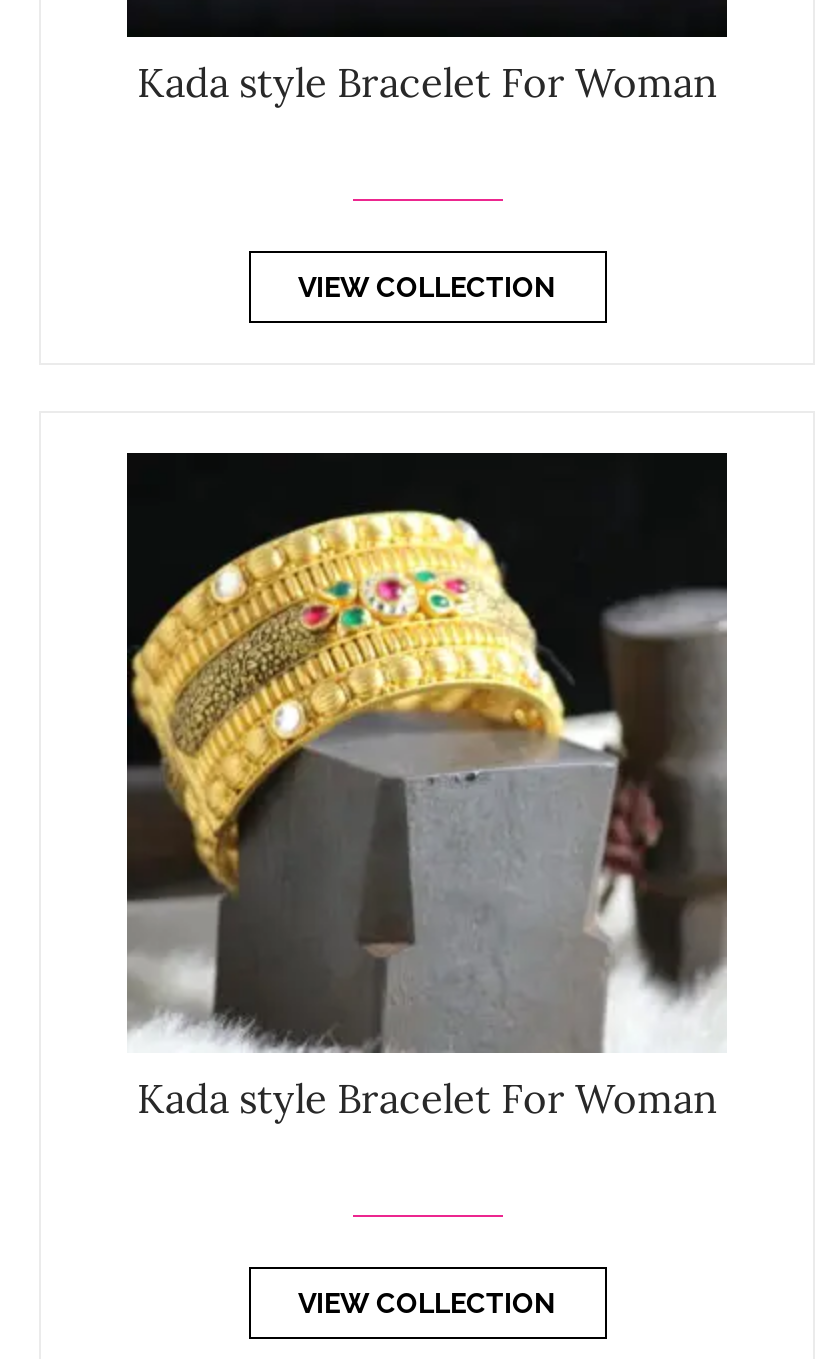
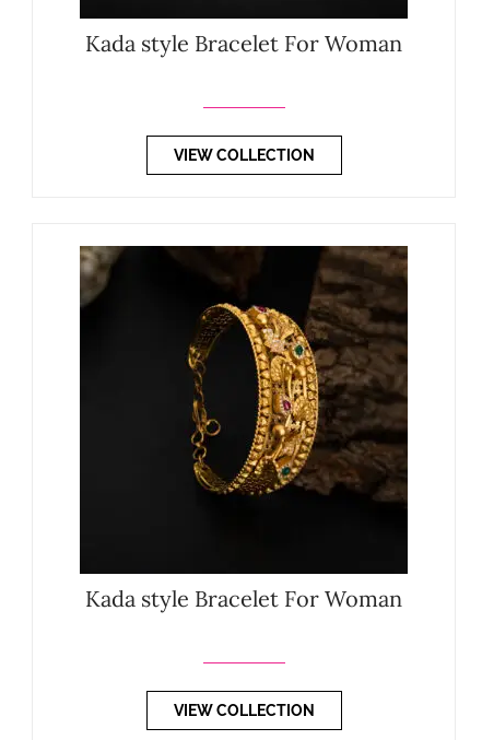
- [image]
+ [image]
